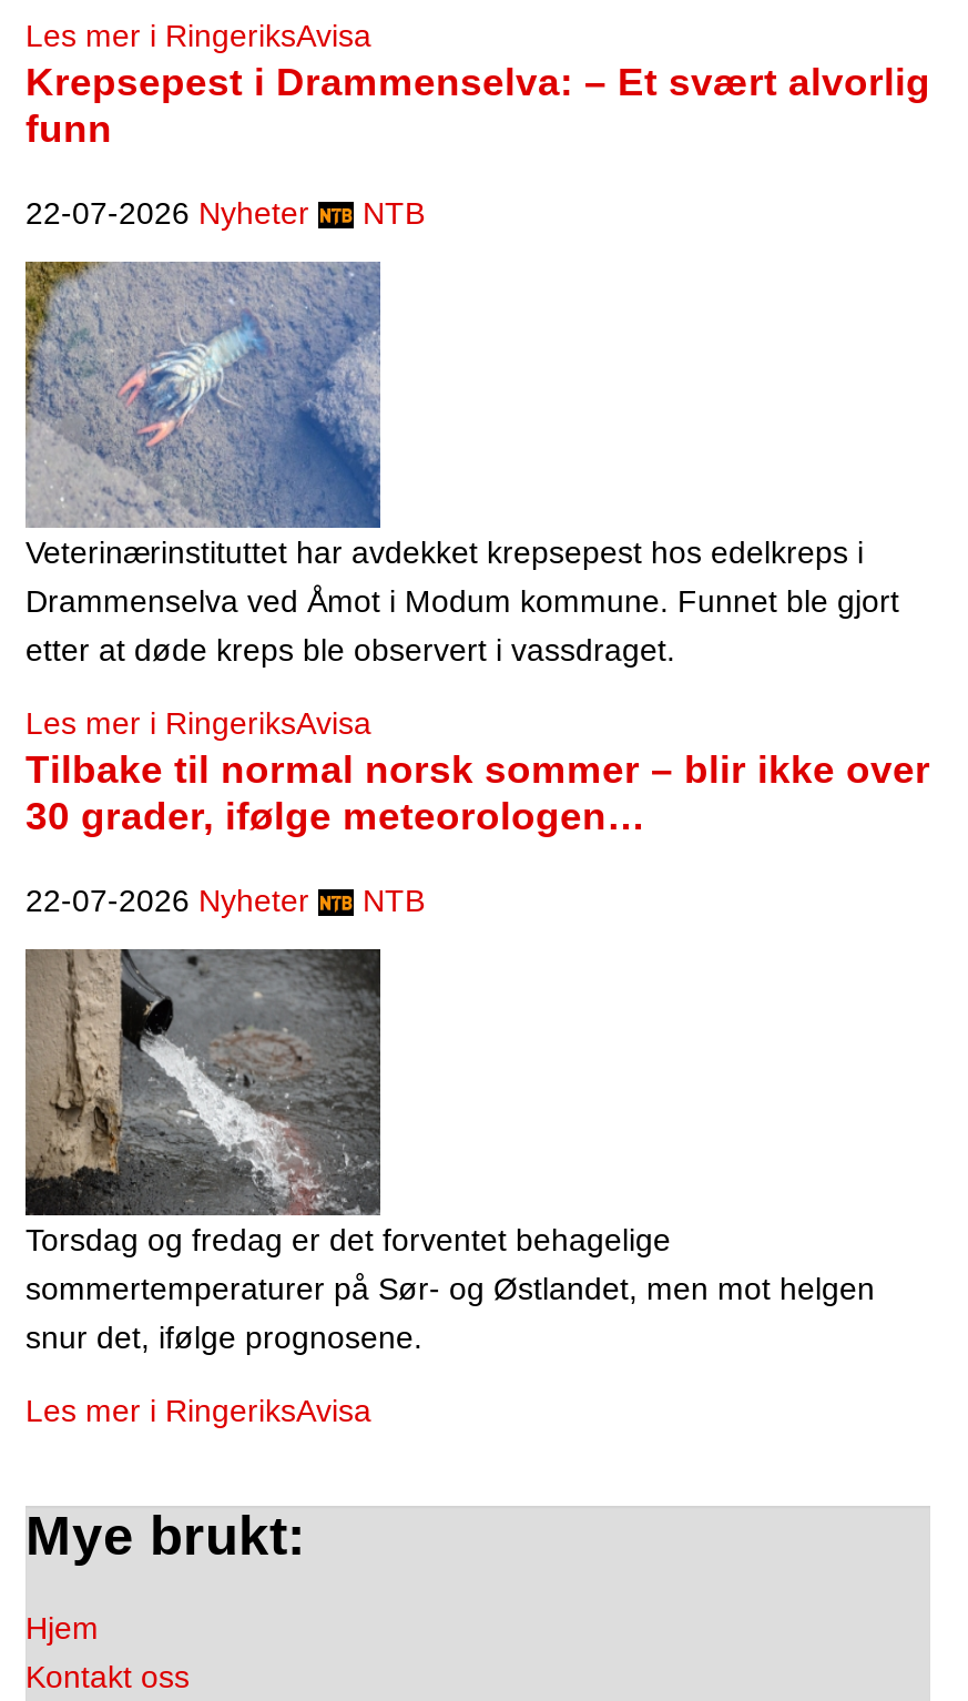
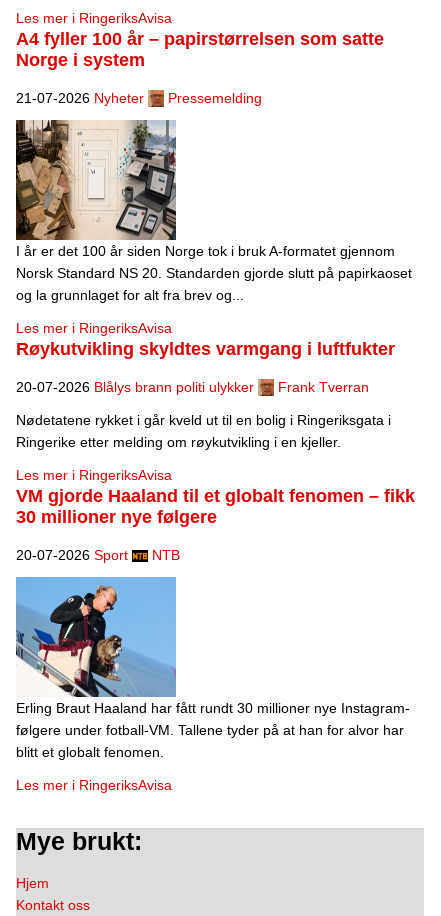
- Krepsepest i Drammenselva: – Et svært alvorlig
- funn
+ A4 fyller 100 år – papirstørrelsen som satte
+ Norge i system

- 22-07-2026 Nyheter
- NTB
+ 21-07-2026 Nyheter
+ Pressemelding

- [image]
- Veterinærinstituttet har avdekket krepsepest hos edelkreps i
- Drammenselva ved Åmot i Modum kommune. Funnet ble gjort
- etter at døde kreps ble observert i vassdraget.
+ [image]
+ I år er det 100 år siden Norge tok i bruk A-formatet gjennom
+ Norsk Standard NS 20. Standarden gjorde slutt på papirkaoset
+ og la grunnlaget for alt fra brev og...

- Tilbake til normal norsk sommer – blir ikke over
- 30 grader, ifølge meteorologen…
- 22-07-2026 Nyheter
+ Røykutvikling skyldtes varmgang i luftfukter
+ 20-07-2026 Blålys brann politi ulykker
+ Frank Tverran
+ Nødetatene rykket i går kveld ut til en bolig i Ringeriksgata i
+ Ringerike etter melding om røykutvikling i en kjeller.
+ Les mer i RingeriksAvisa
+ VM gjorde Haaland til et globalt fenomen – fikk
+ 30 millioner nye følgere
+ 20-07-2026 Sport

- [image]
- Torsdag og fredag er det forventet behagelige
- sommertemperaturer på Sør- og Østlandet, men mot helgen
- snur det, ifølge prognosene.
+ [image]
+ Erling Braut Haaland har fått rundt 30 millioner nye Instagram-
+ følgere under fotball-VM. Tallene tyder på at han for alvor har
+ blitt et globalt fenomen.
